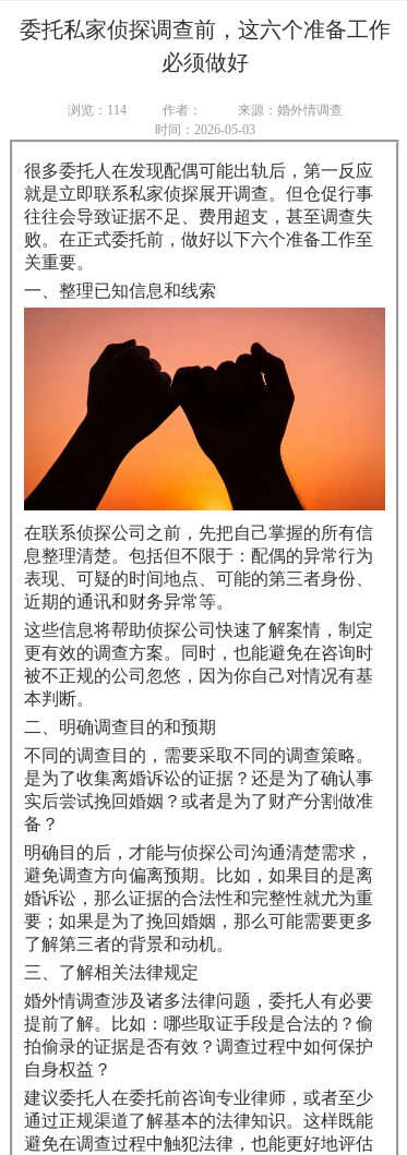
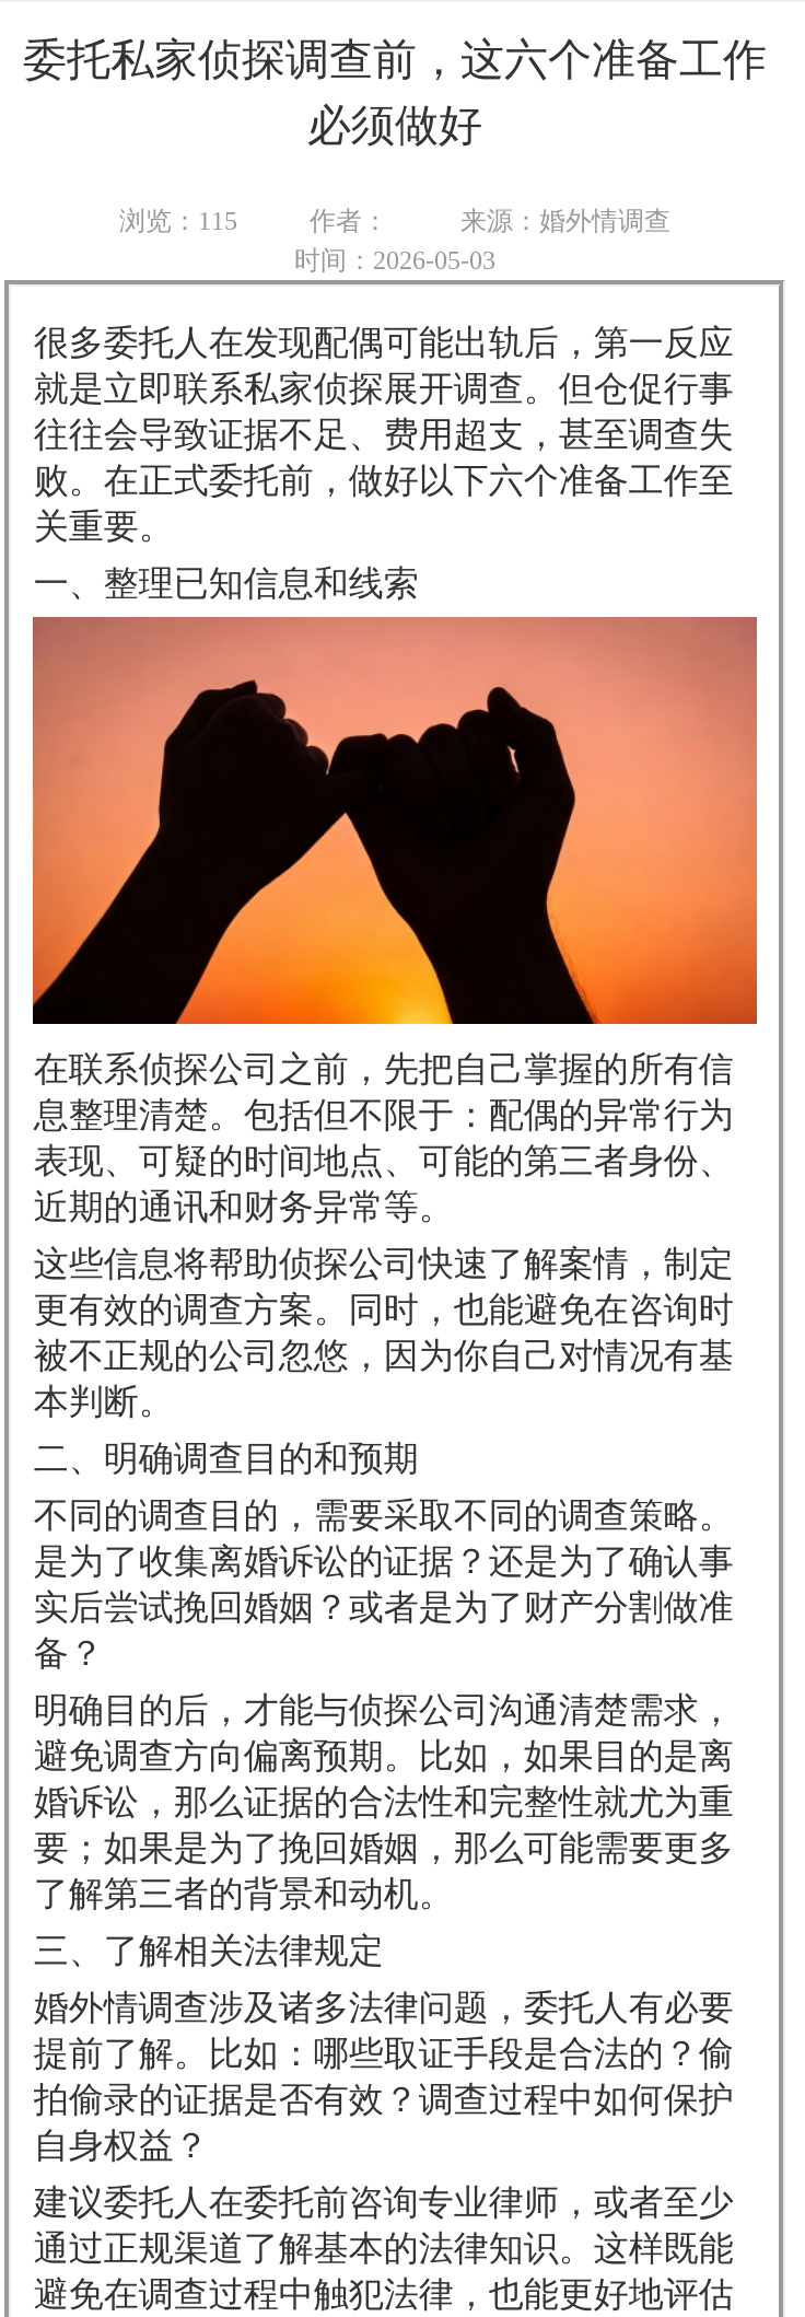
- 浏览：114
+ 浏览：115
